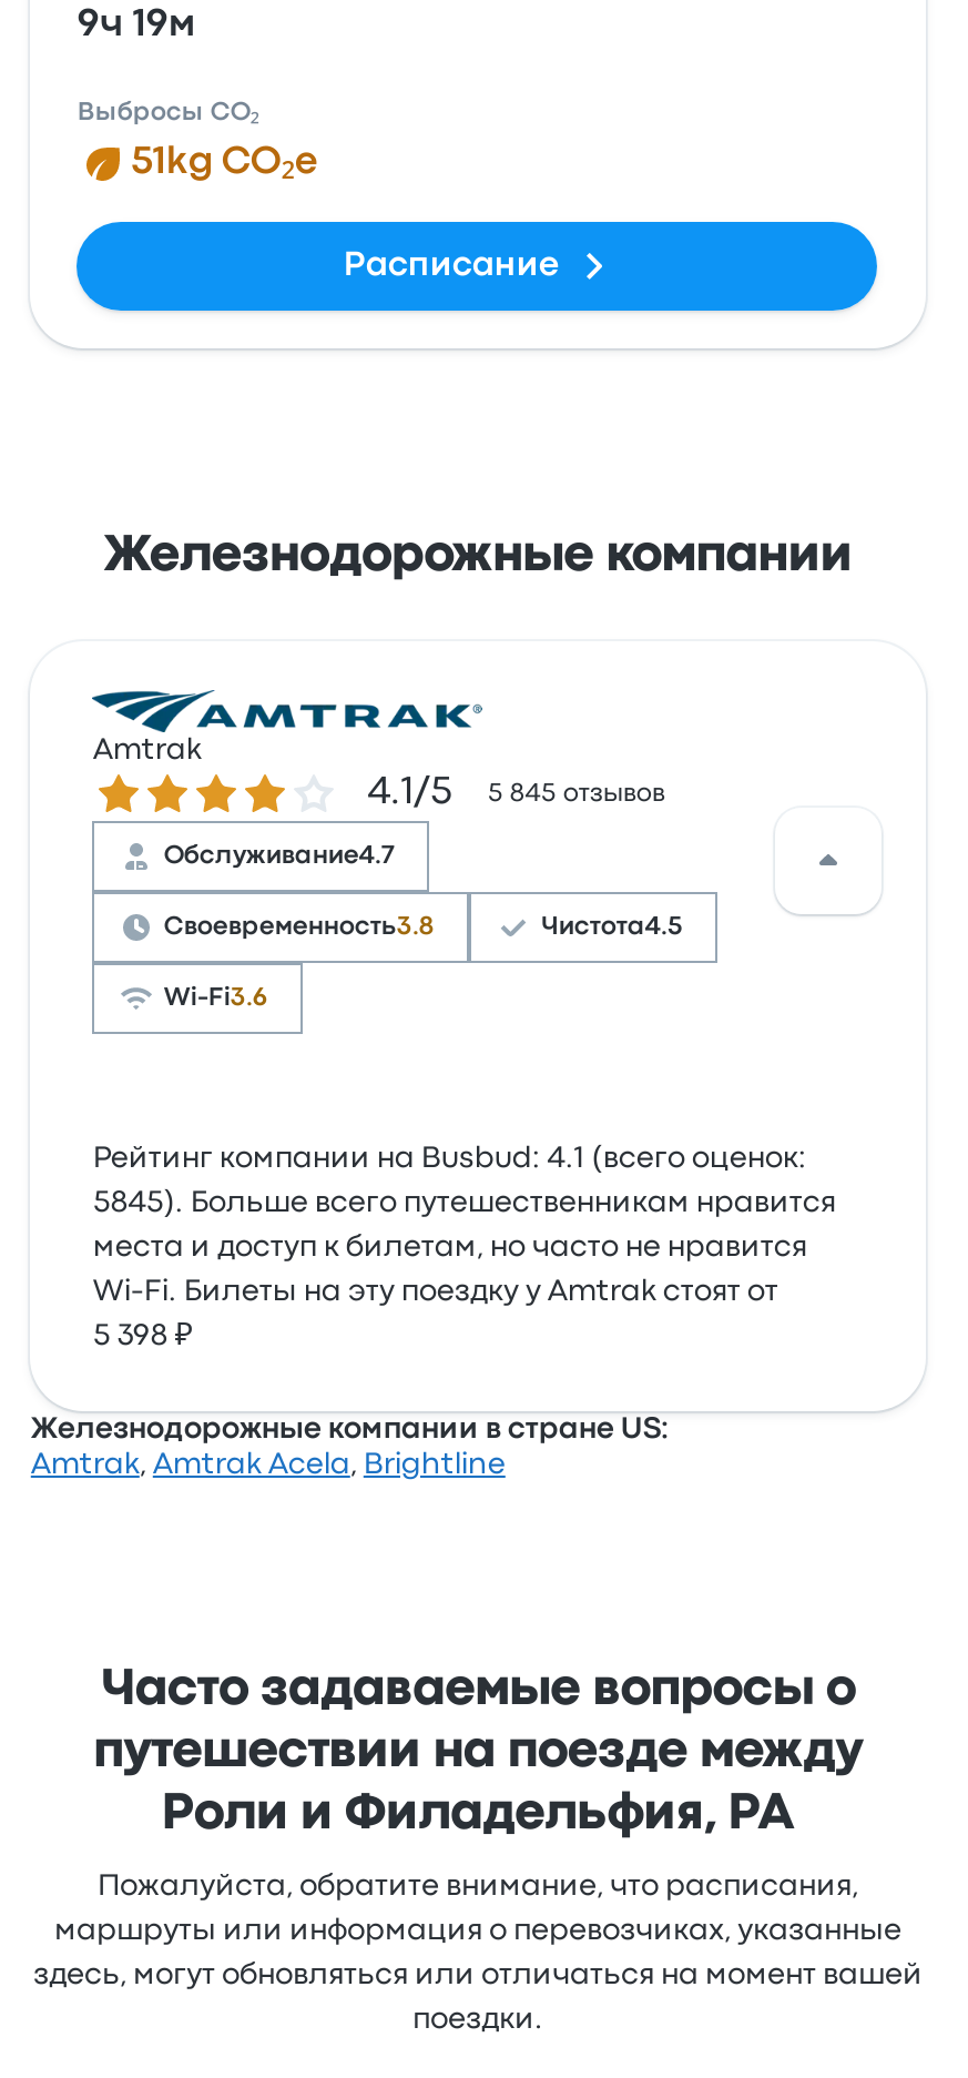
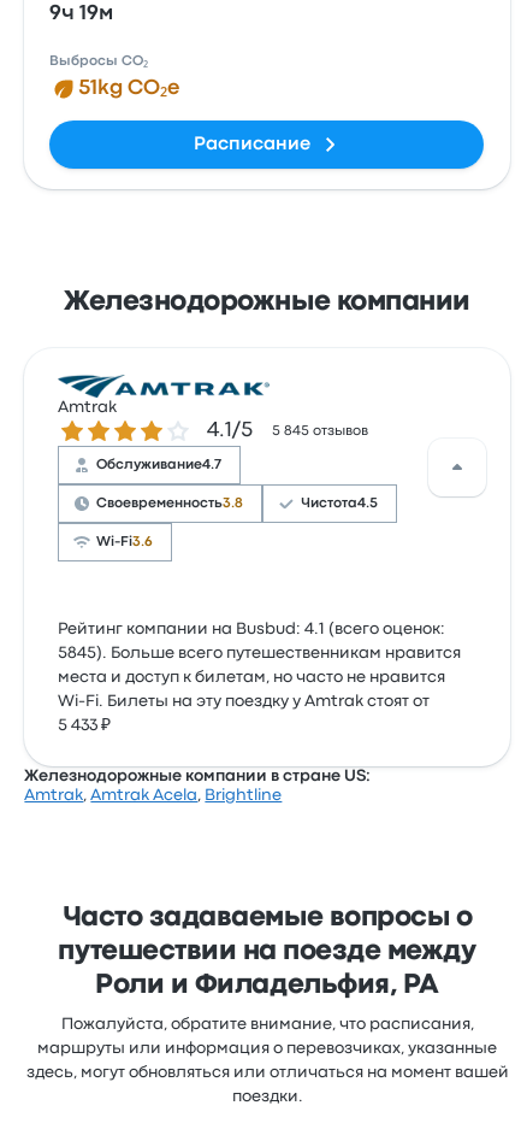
- 5 398 ₽
+ 5 433 ₽
